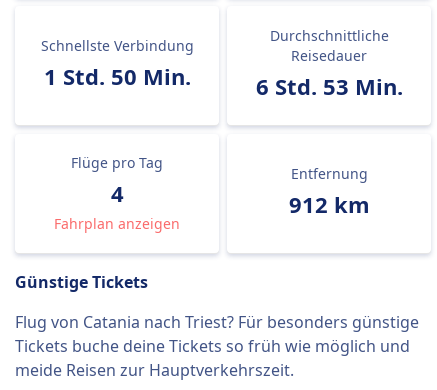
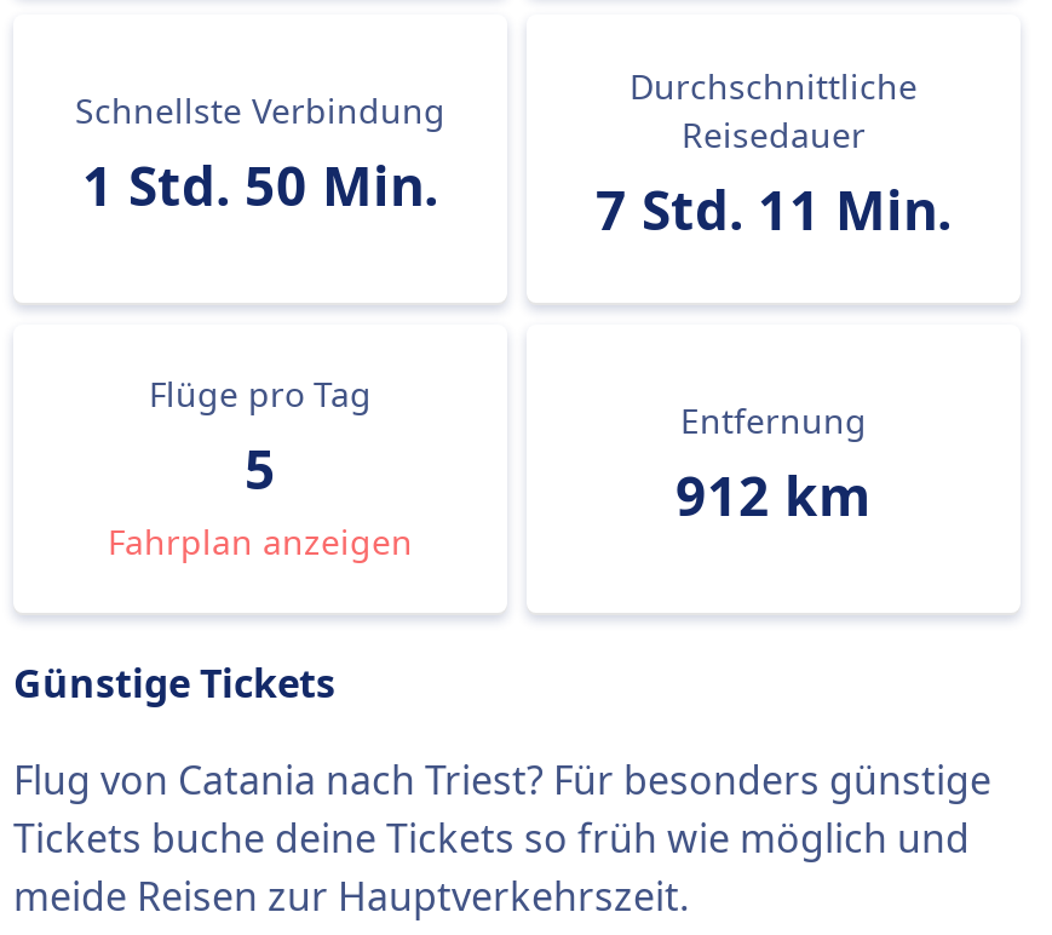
- 6 Std. 53 Min.
+ 7 Std. 11 Min.

- 4
+ 5
